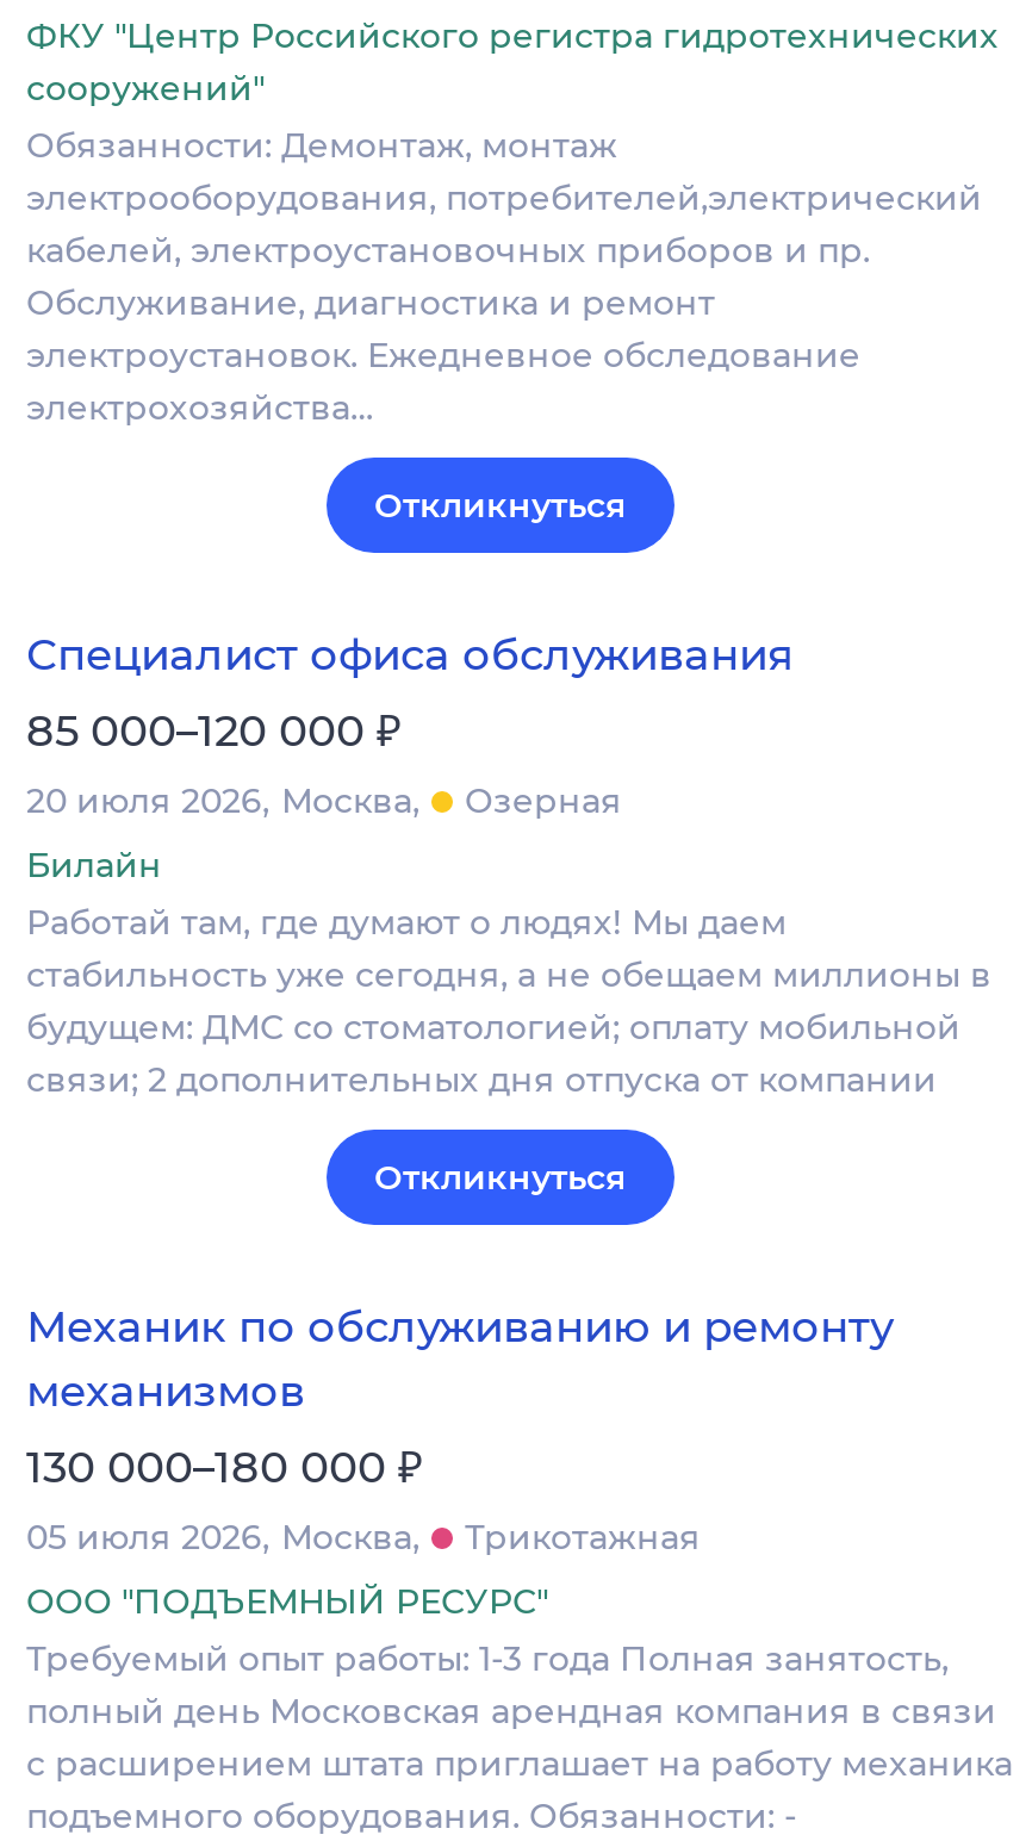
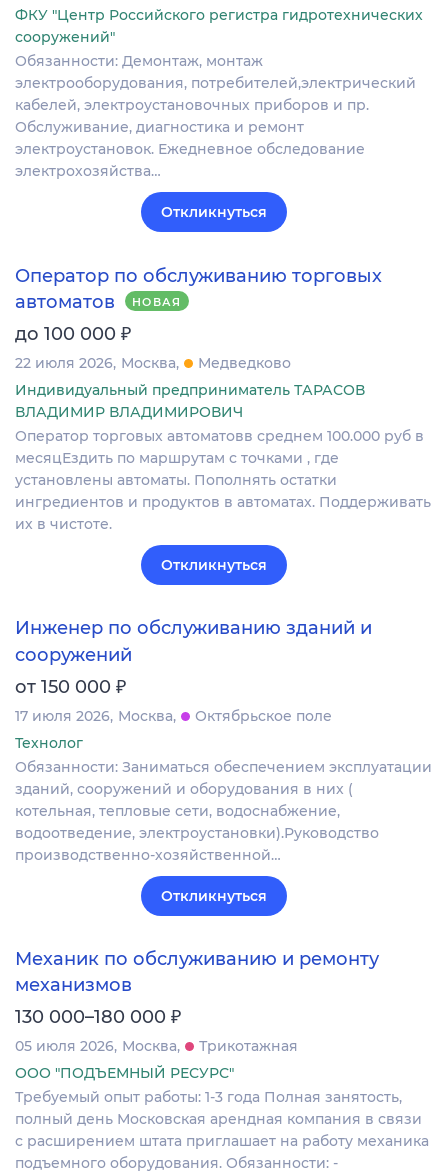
- Специалист офиса обслуживания
- 85 000–120 000 ₽
- 20 июля 2026 Москва
- Озерная
- Билайн
- Работай там, где думают о людях! Мы даем
- стабильность уже сегодня, а не обещаем миллионы в
- будущем: ДМС со стоматологией; оплату мобильной
- связи; 2 дополнительных дня отпуска от компании
+ Оператор по обслуживанию торговых
+ автоматов
+ НОВАЯ
+ до 100 000 ₽
+ 22 июля 2026 Москва
+ Медведково
+ Индивидуальный предприниматель ТАРАСОВ
+ ВЛАДИМИР ВЛАДИМИРОВИЧ
+ Оператор торговых автоматовв среднем 100.000 руб в
+ месяцЕздить по маршрутам с точками , где
+ установлены автоматы. Пополнять остатки
+ ингредиентов и продуктов в автоматах. Поддерживать
+ их в чистоте.
+ Откликнуться
+ Инженер по обслуживанию зданий и
+ сооружений
+ от 150 000 ₽
+ 17 июля 2026 Москва
+ Октябрьское поле
+ Технолог
+ Обязанности: Заниматься обеспечением эксплуатации
+ зданий, сооружений и оборудования в них (
+ котельная, тепловые сети, водоснабжение,
+ водоотведение, электроустановки).Руководство
+ производственно-хозяйственной…
